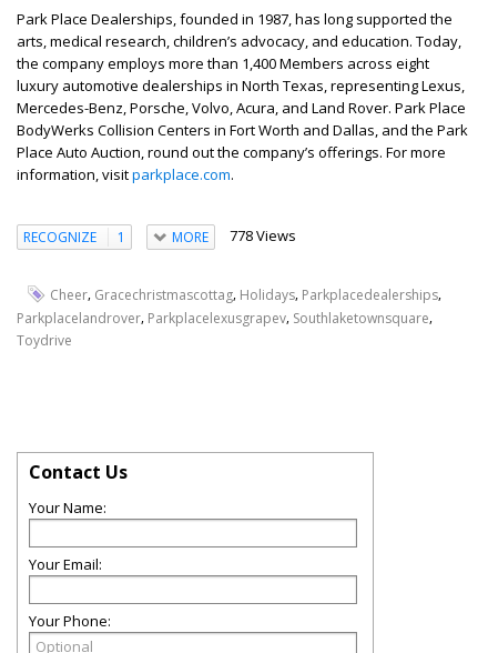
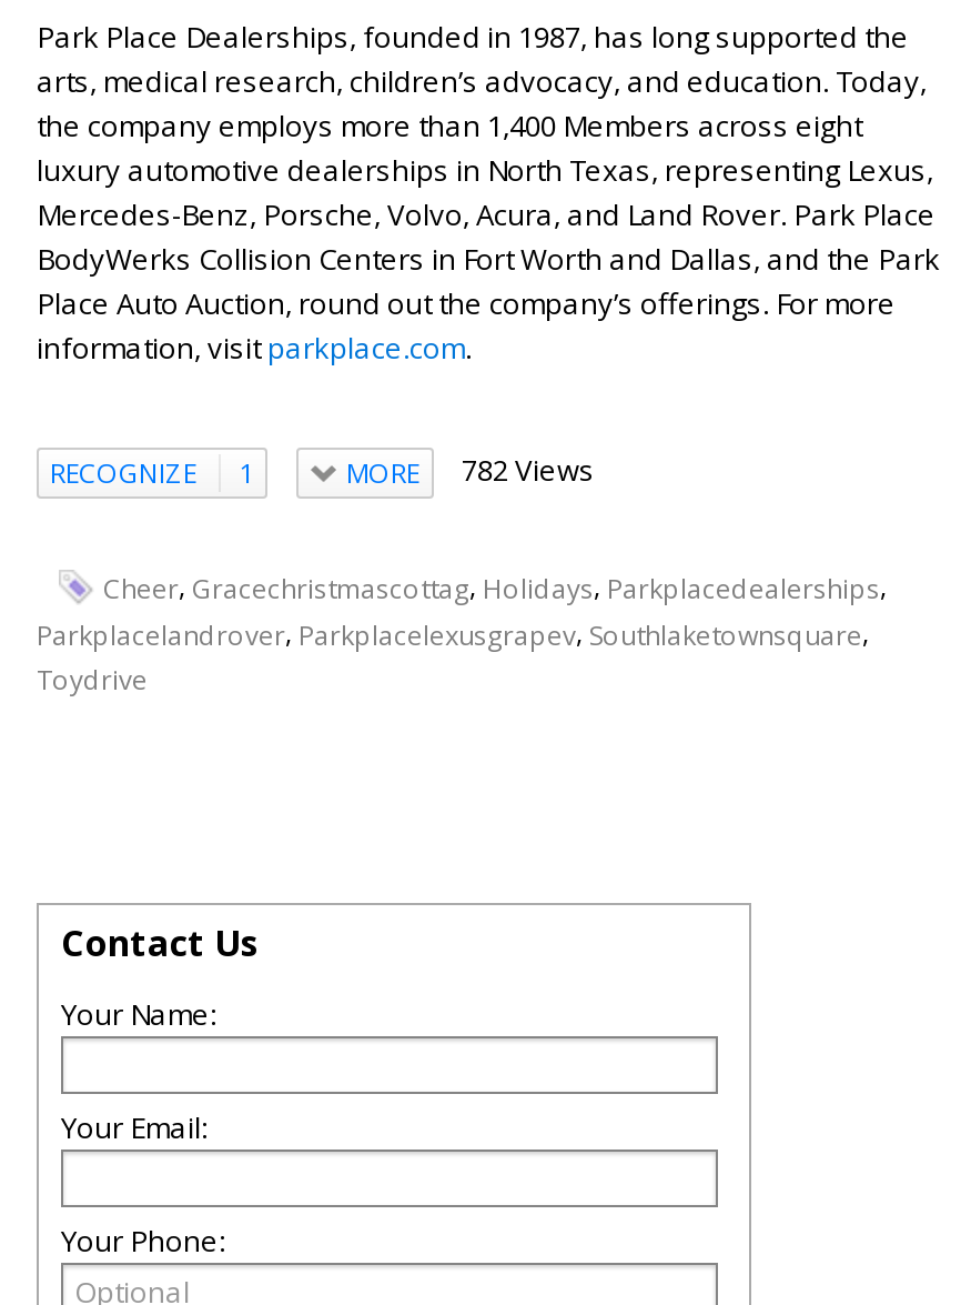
- MORE 778 Views
+ MORE 782 Views
